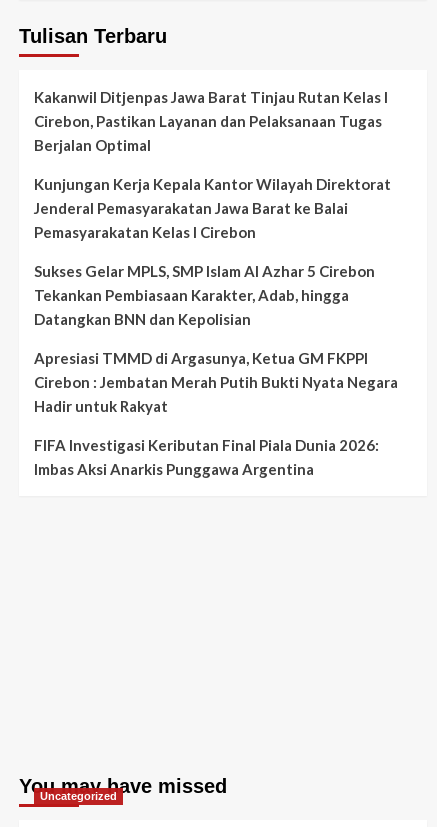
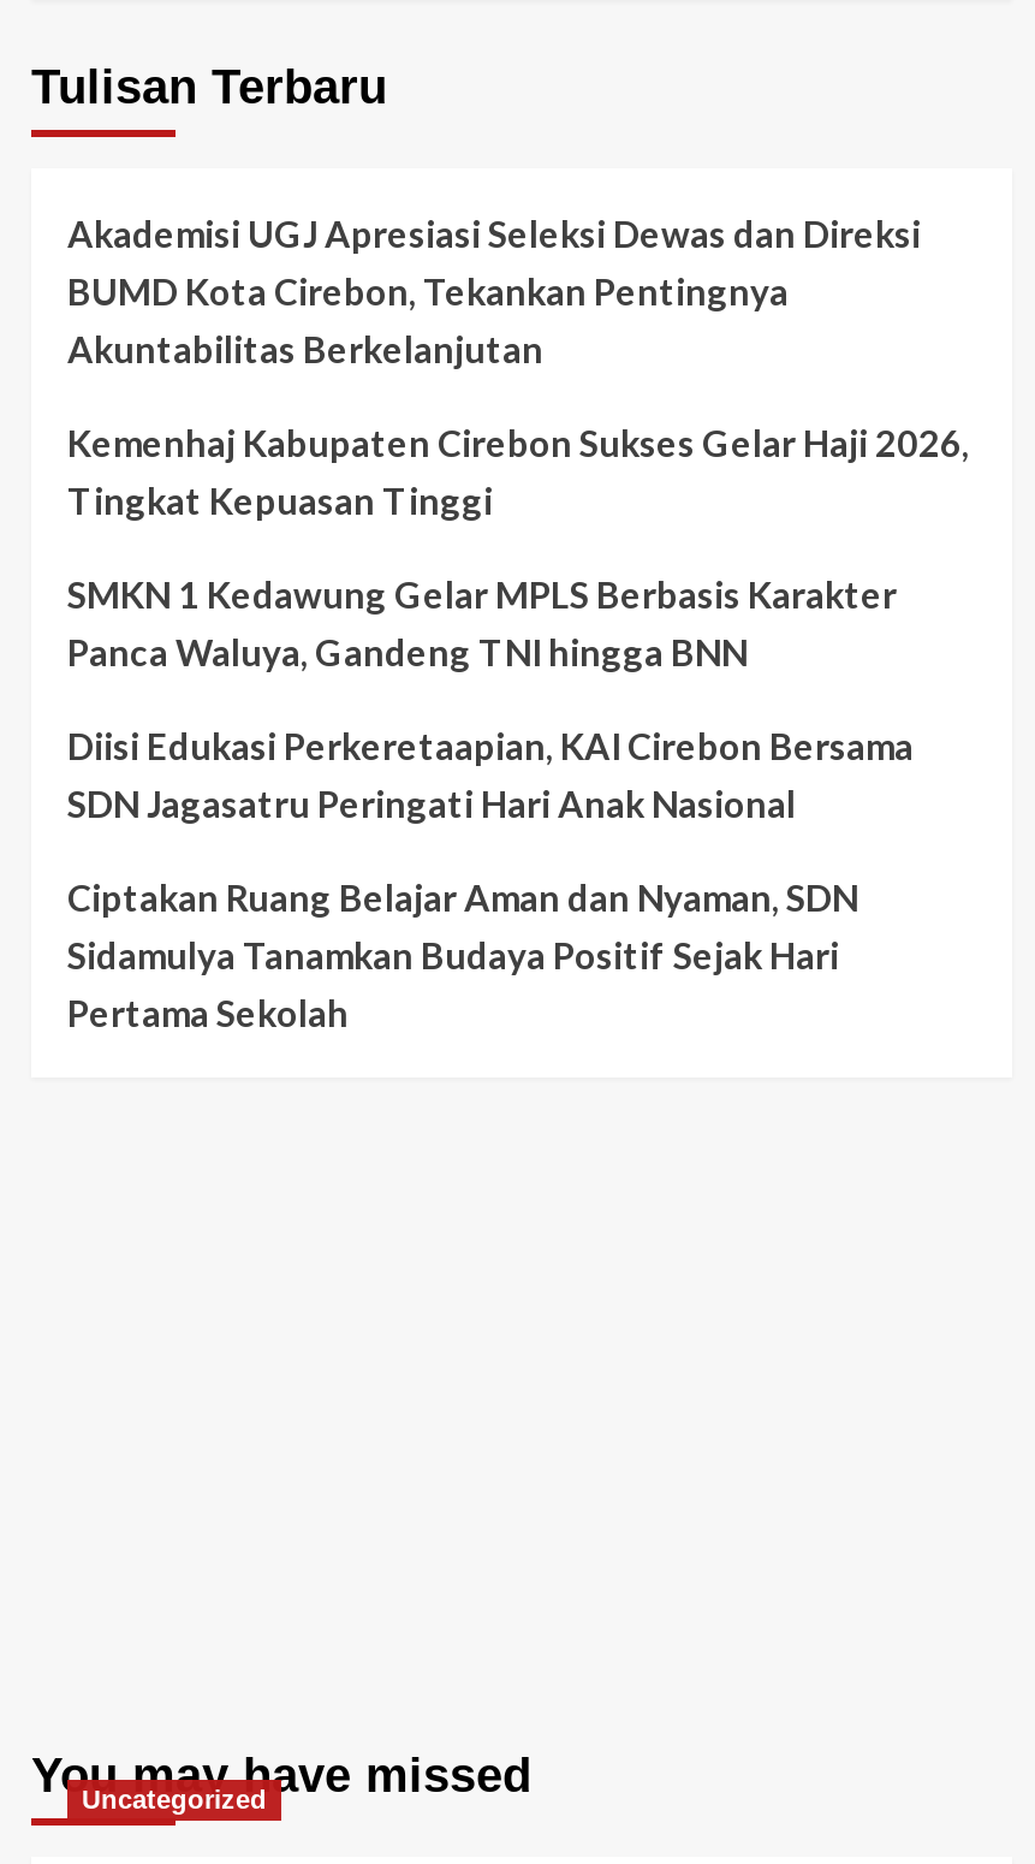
- Kakanwil Ditjenpas Jawa Barat Tinjau Rutan Kelas I
- Cirebon, Pastikan Layanan dan Pelaksanaan Tugas
- Berjalan Optimal
+ Akademisi UGJ Apresiasi Seleksi Dewas dan Direksi
+ BUMD Kota Cirebon, Tekankan Pentingnya
+ Akuntabilitas Berkelanjutan

- Kunjungan Kerja Kepala Kantor Wilayah Direktorat
- Jenderal Pemasyarakatan Jawa Barat ke Balai
- Pemasyarakatan Kelas I Cirebon
+ Kemenhaj Kabupaten Cirebon Sukses Gelar Haji 2026,
+ Tingkat Kepuasan Tinggi

- Sukses Gelar MPLS, SMP Islam Al Azhar 5 Cirebon
- Tekankan Pembiasaan Karakter, Adab, hingga
- Datangkan BNN dan Kepolisian
+ SMKN 1 Kedawung Gelar MPLS Berbasis Karakter
+ Panca Waluya, Gandeng TNI hingga BNN

- Apresiasi TMMD di Argasunya, Ketua GM FKPPI
- Cirebon : Jembatan Merah Putih Bukti Nyata Negara
- Hadir untuk Rakyat
+ Diisi Edukasi Perkeretaapian, KAI Cirebon Bersama
+ SDN Jagasatru Peringati Hari Anak Nasional

- FIFA Investigasi Keributan Final Piala Dunia 2026:
- Imbas Aksi Anarkis Punggawa Argentina
+ Ciptakan Ruang Belajar Aman dan Nyaman, SDN
+ Sidamulya Tanamkan Budaya Positif Sejak Hari
+ Pertama Sekolah
